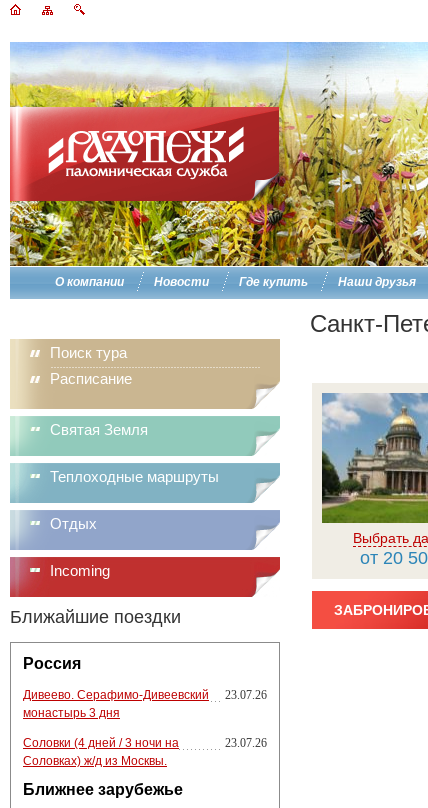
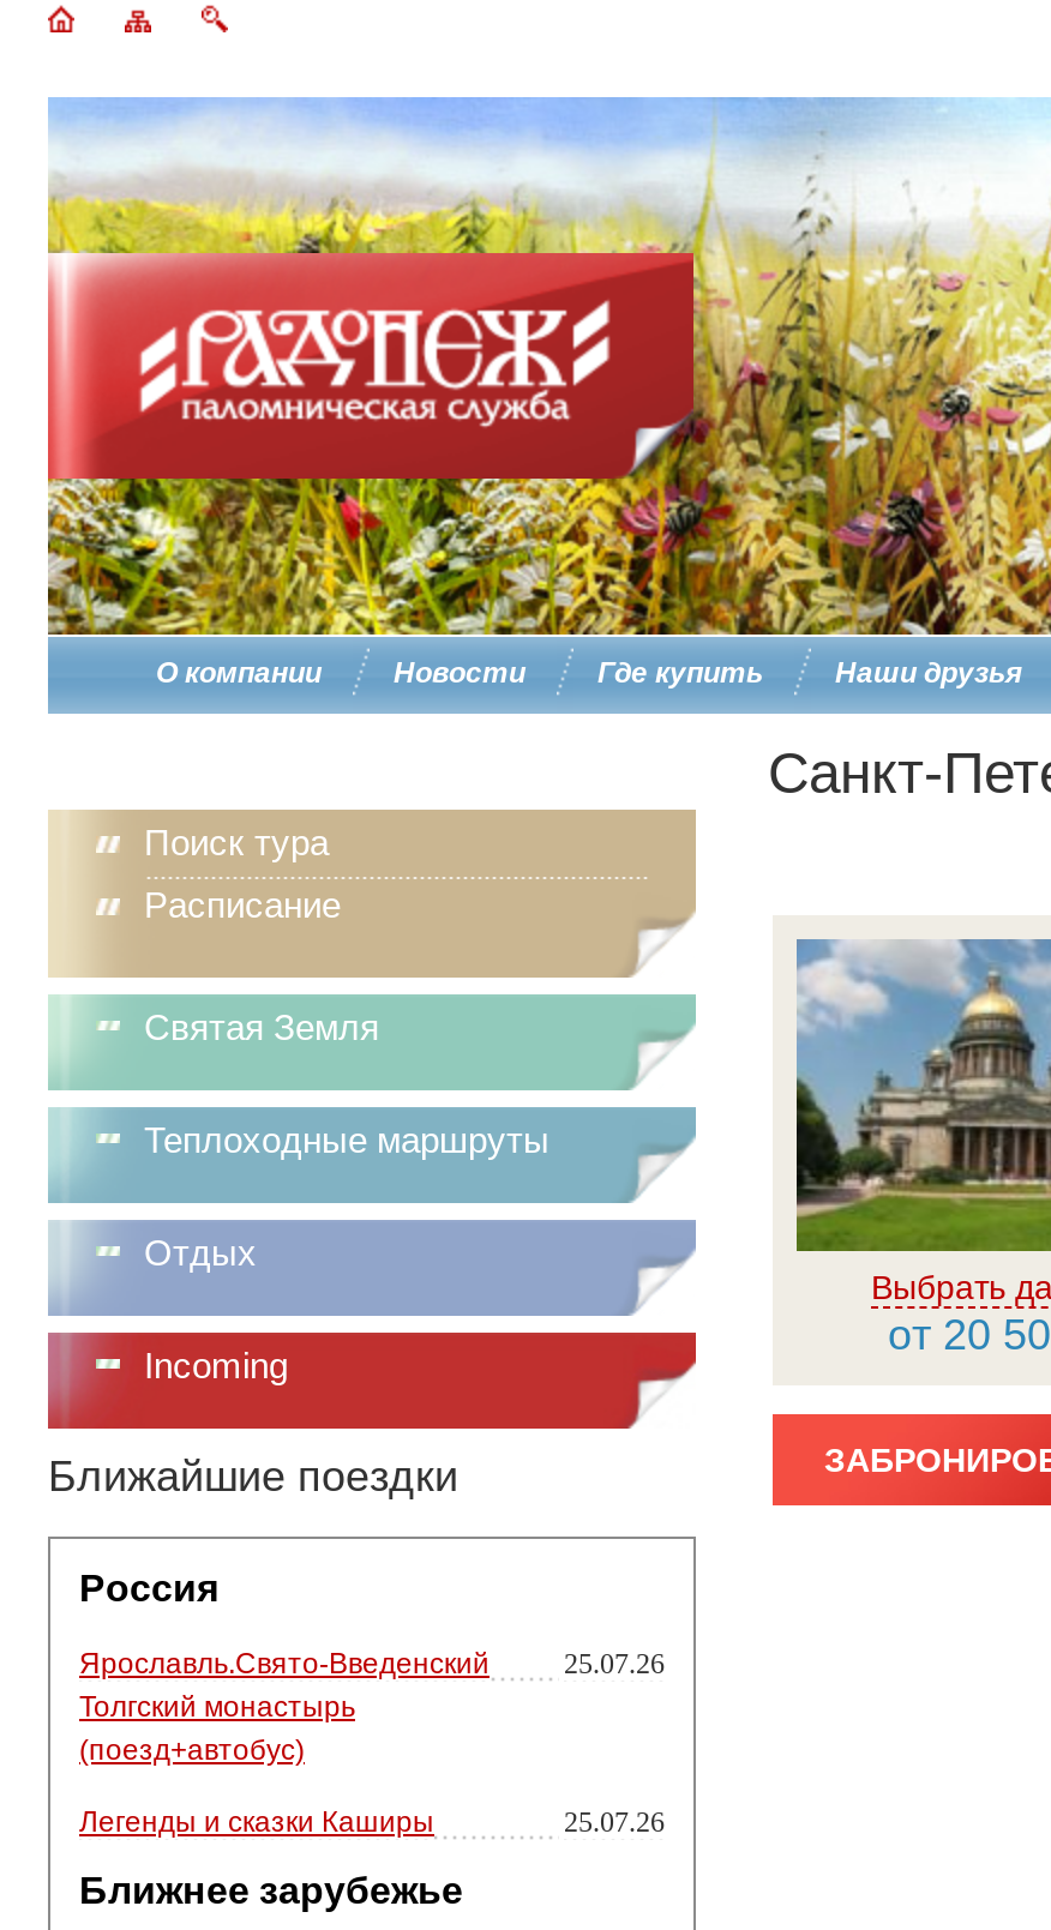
- Дивеево. Серафимо-Дивеевский
- монастырь 3 дня
+ Ярославль.Свято-Введенский
+ Толгский монастырь
+ (поезд+автобус)

- 23.07.26
- Соловки (4 дней / 3 ночи на
- Соловках) ж/д из Москвы.
+ 25.07.26

- 23.07.26
+ Легенды и сказки Каширы
+ 25.07.26
